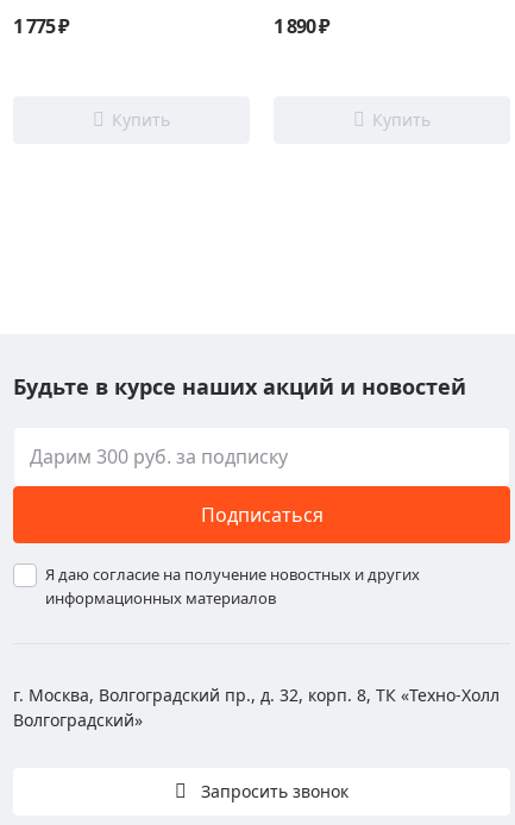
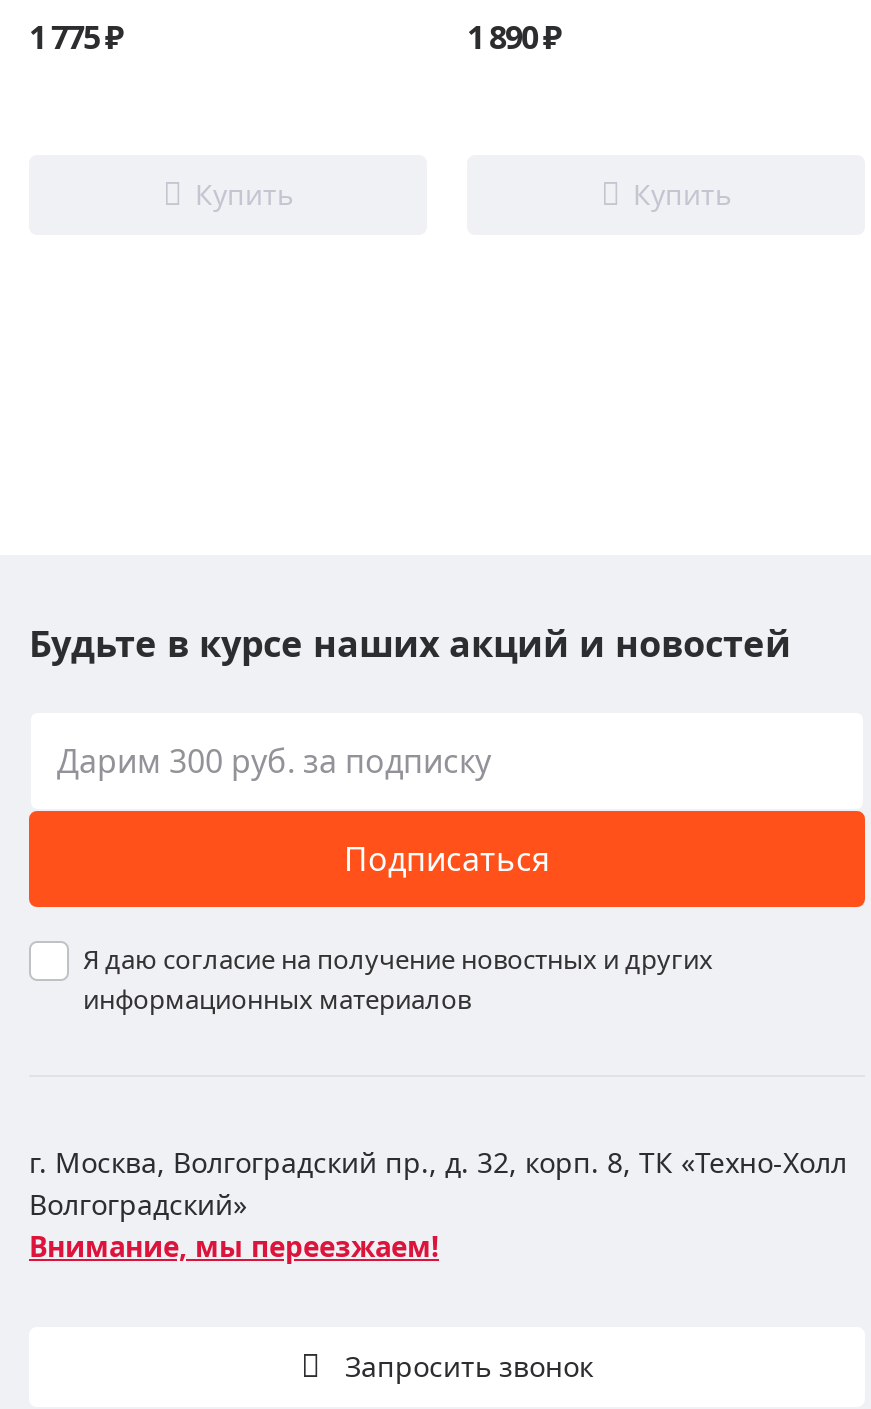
+ Внимание, мы переезжаем!
